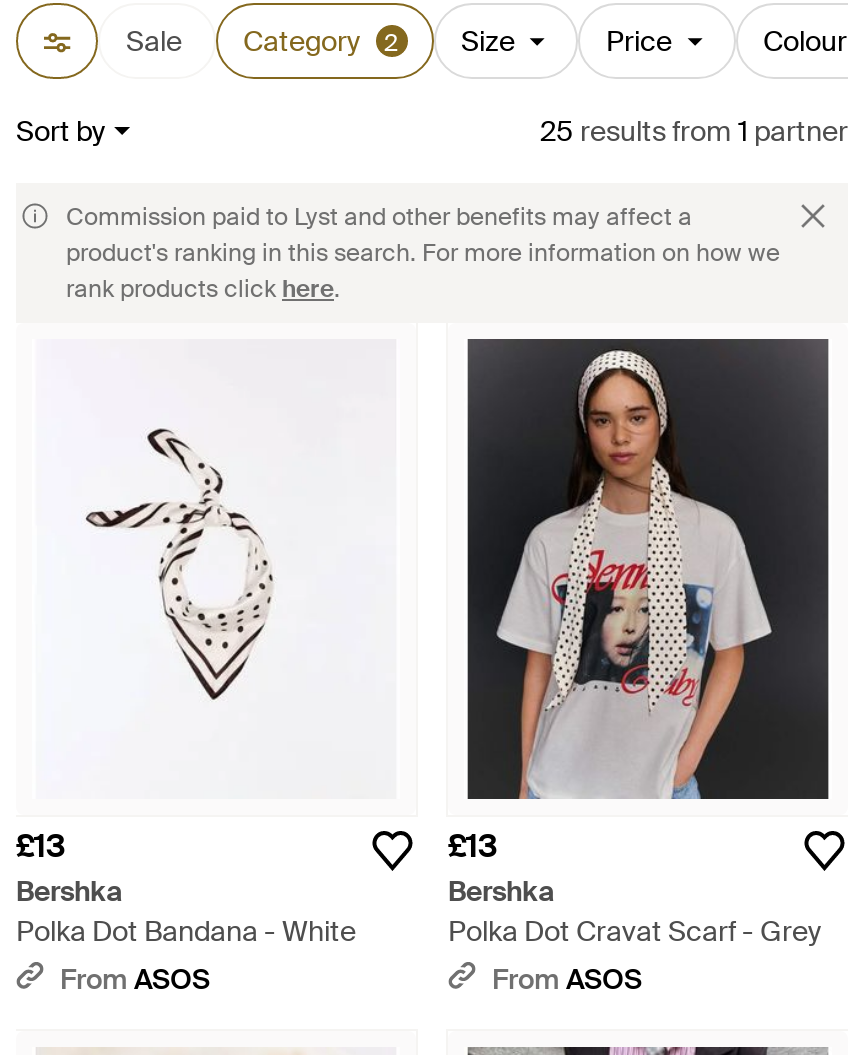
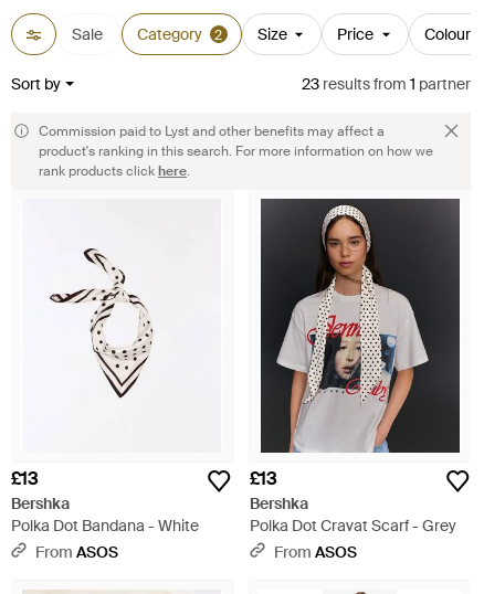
- 25 results from 1 partner
+ 23 results from 1 partner
